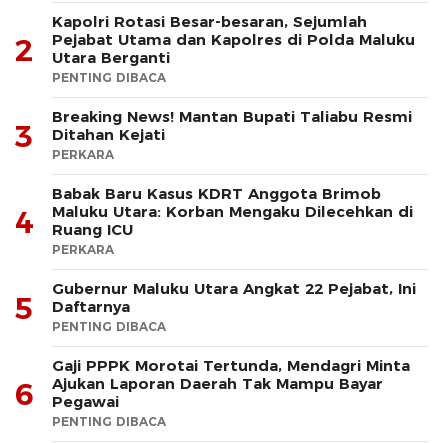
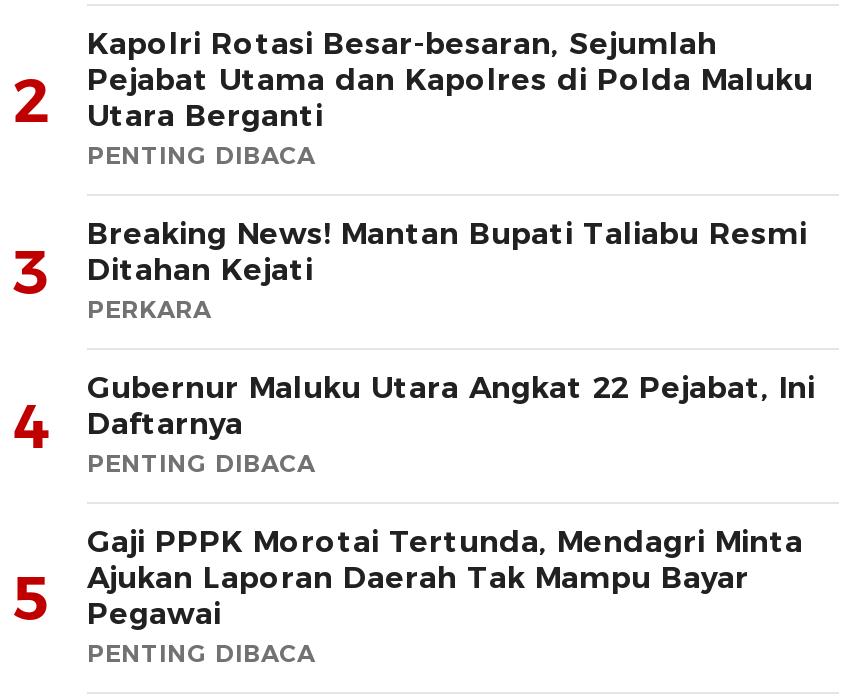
- Babak Baru Kasus KDRT Anggota Brimob
- Maluku Utara: Korban Mengaku Dilecehkan di
- Ruang ICU
- PERKARA
- 5

- 6 Ajukan Laporan Daerah Tak Mampu Bayar Pegawai
+ 5 Ajukan Laporan Daerah Tak Mampu Bayar Pegawai
